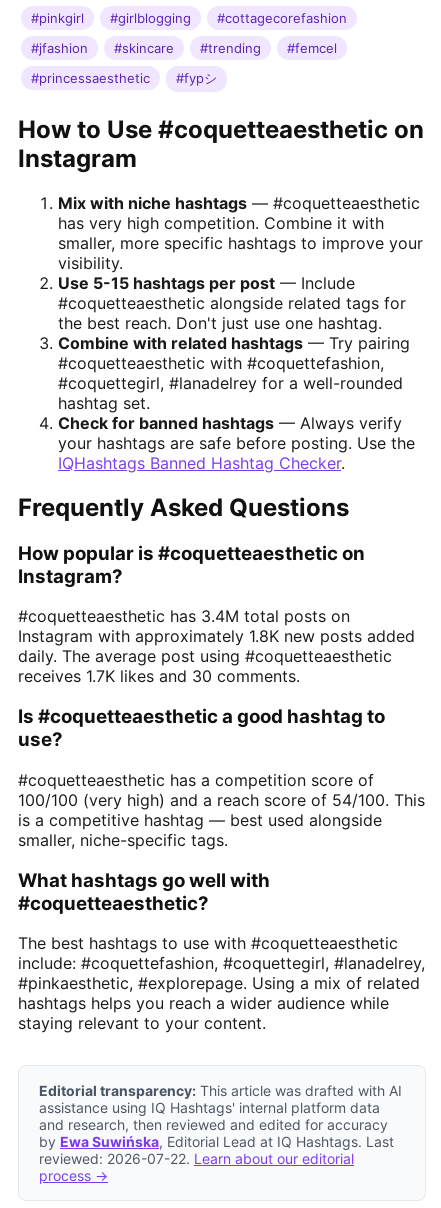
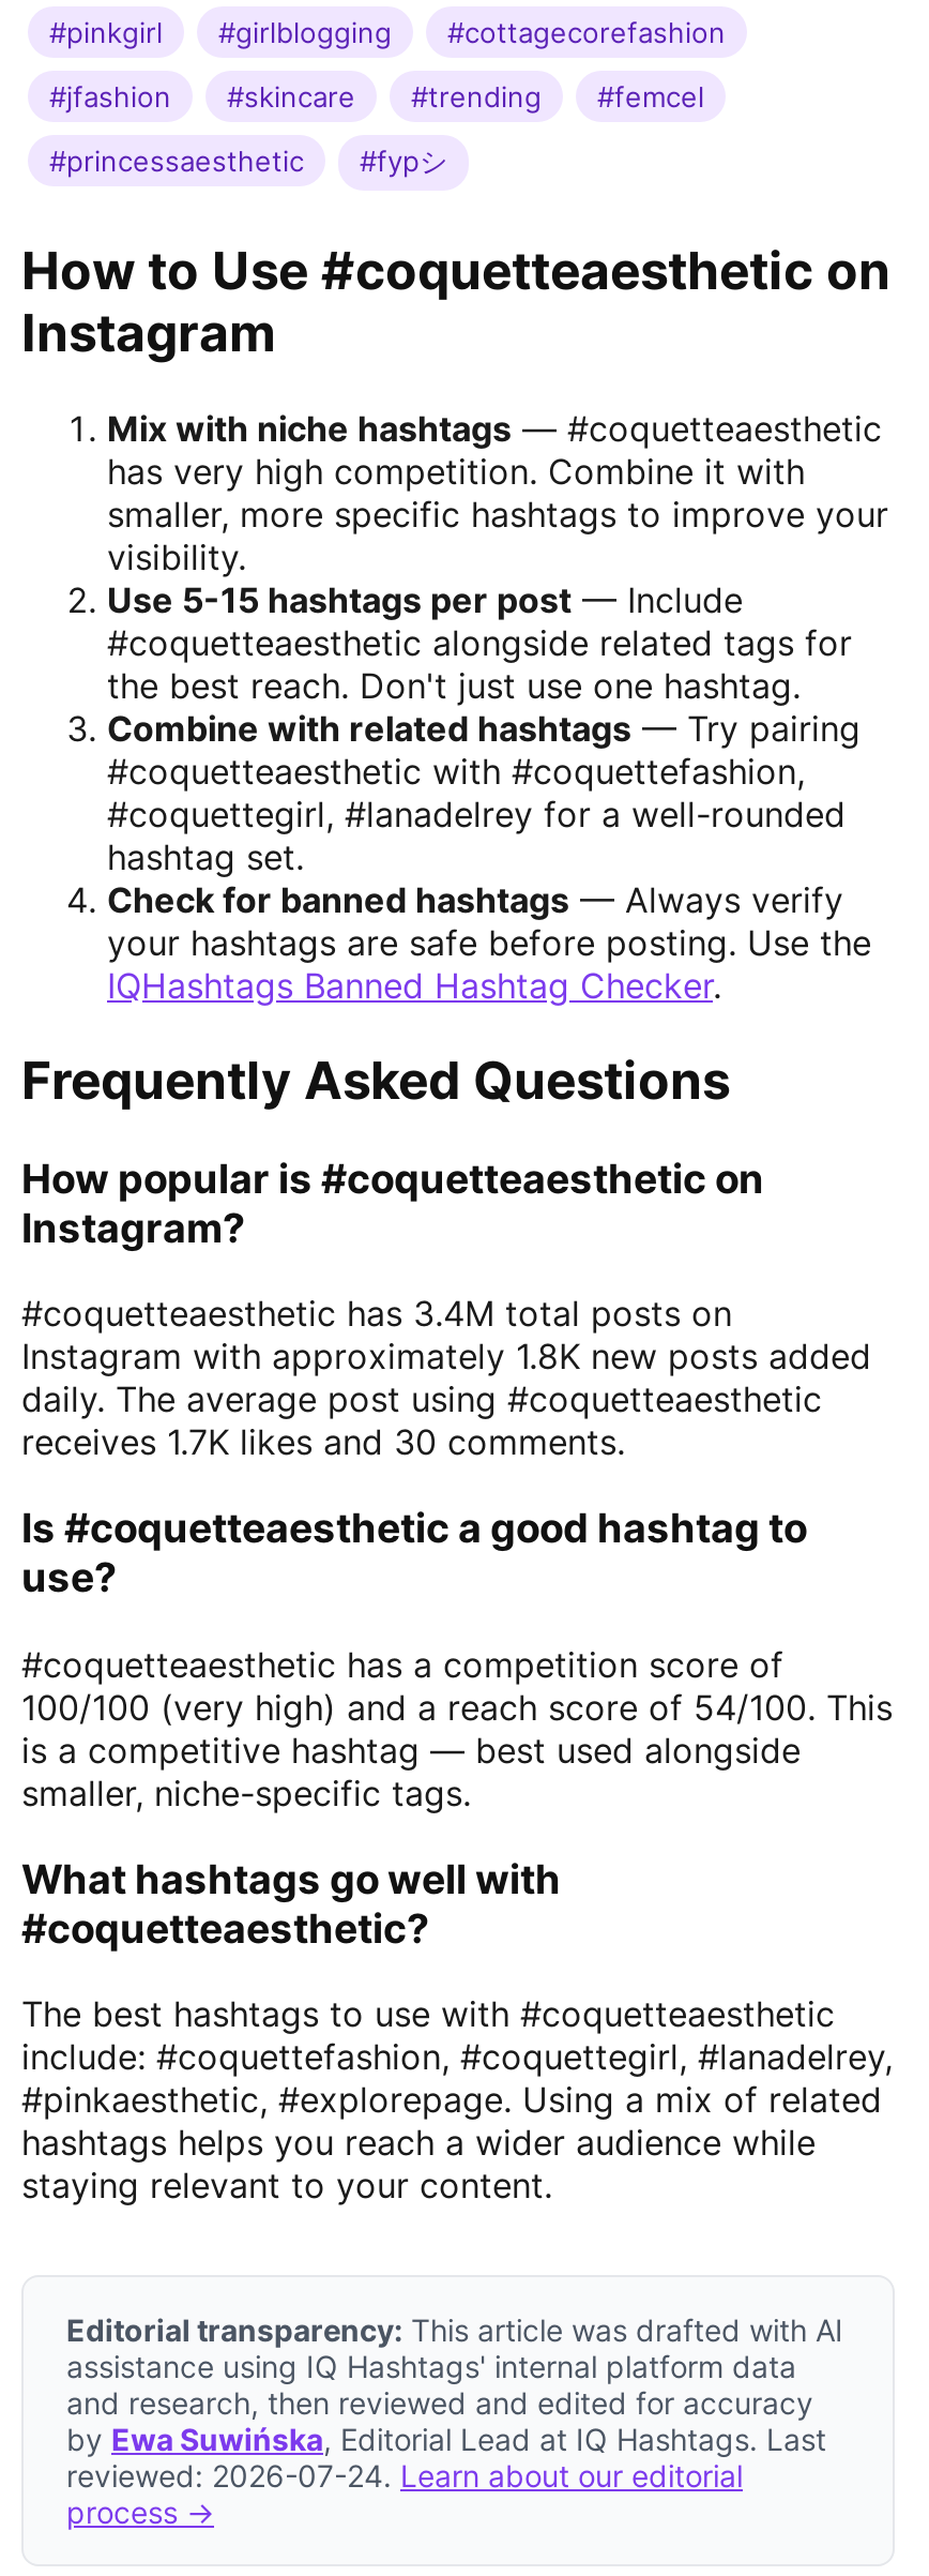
- reviewed: 2026-07-22. Learn about our editorial
+ reviewed: 2026-07-24. Learn about our editorial
